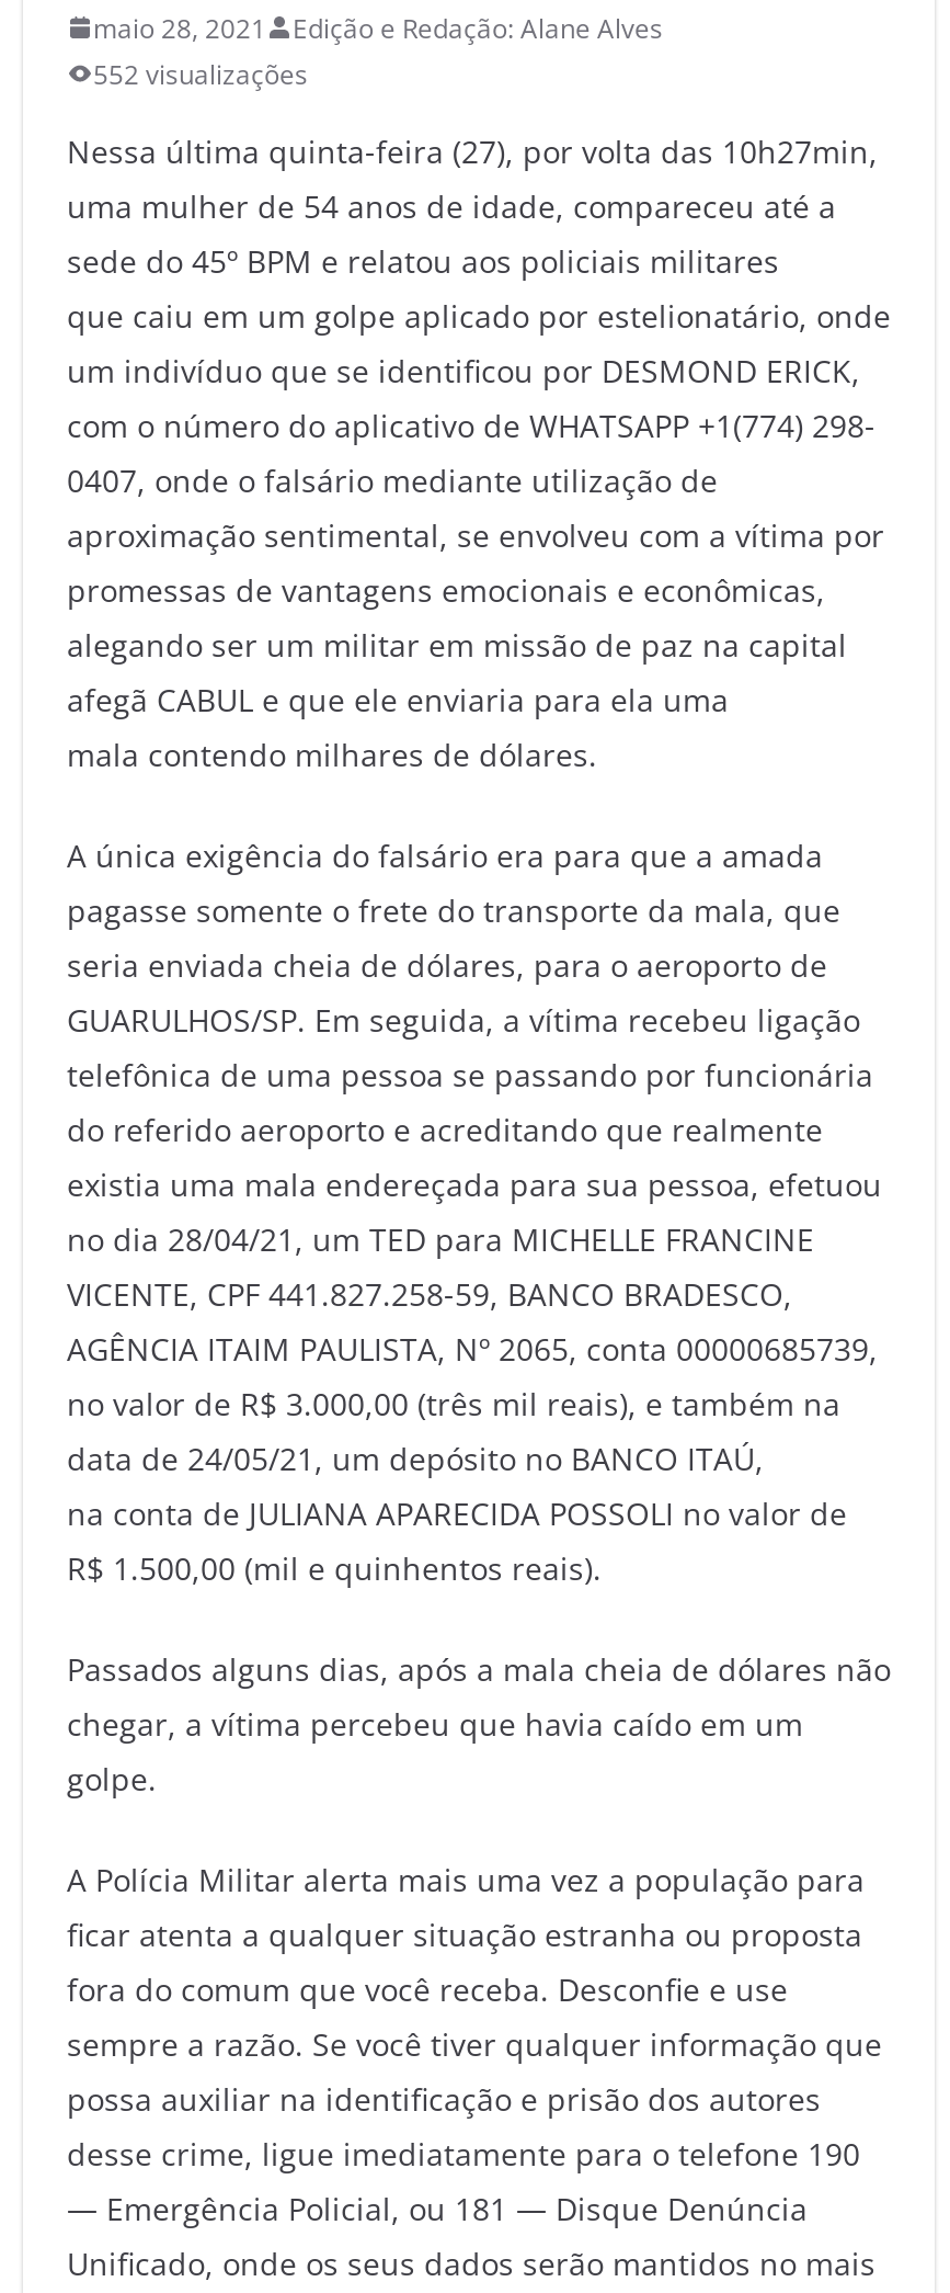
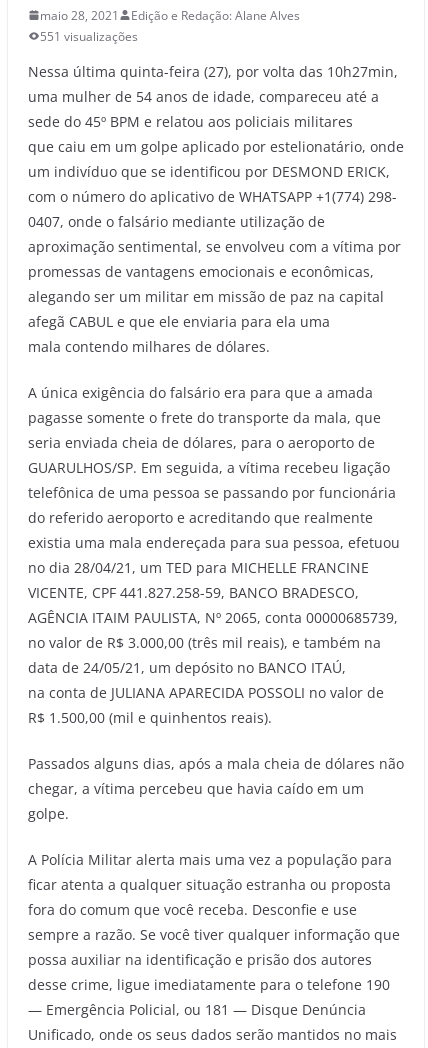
- 552 visualizações
+ 551 visualizações
